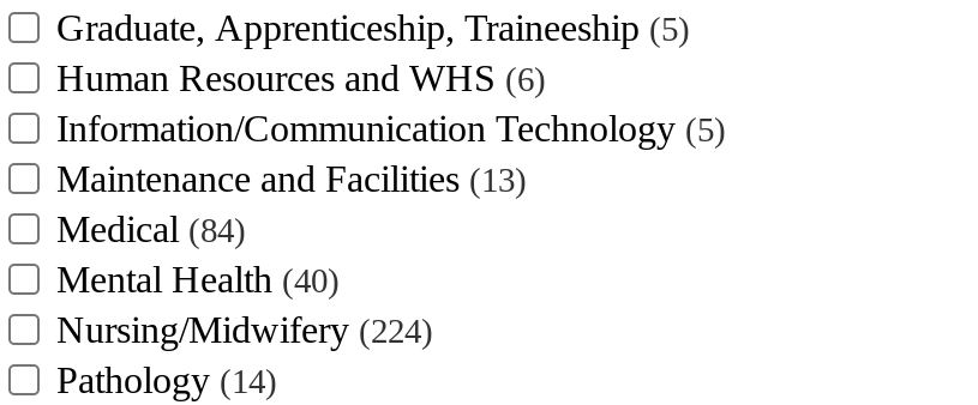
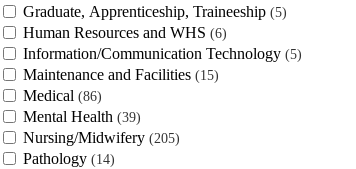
- Maintenance and Facilities 13
+ Maintenance and Facilities 15

- Medical 84
+ Medical 86

- Mental Health 40
+ Mental Health 39

- Nursing/Midwifery 224
+ Nursing/Midwifery 205
